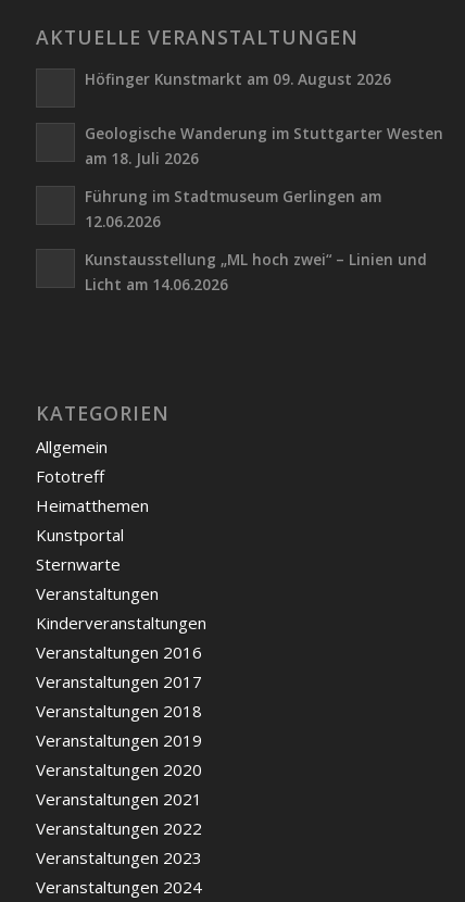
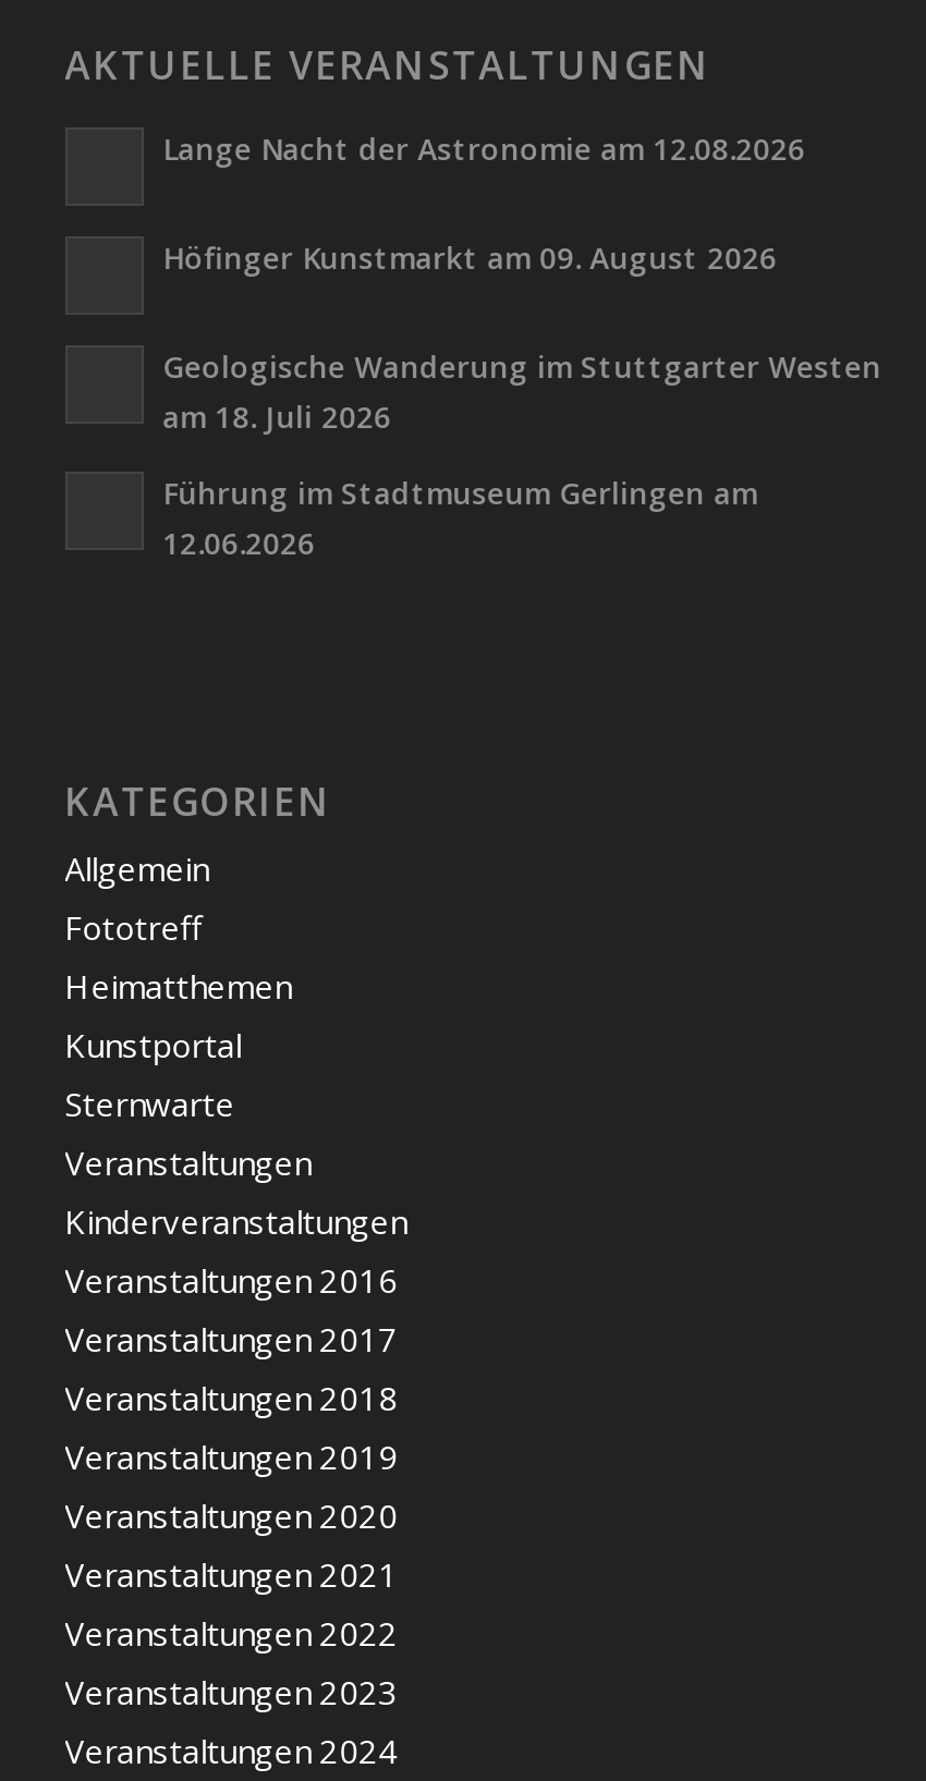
+ Lange Nacht der Astronomie am 12.08.2026

moved down: Höfinger Kunstmarkt am 09. August 2026 | Geologische Wanderung im Stuttgarter Westen | am 18. Juli 2026 | Führung im Stadtmuseum Gerlingen am | 12.06.2026

- Kunstausstellung „ML hoch zwei“ – Linien und
- Licht am 14.06.2026
